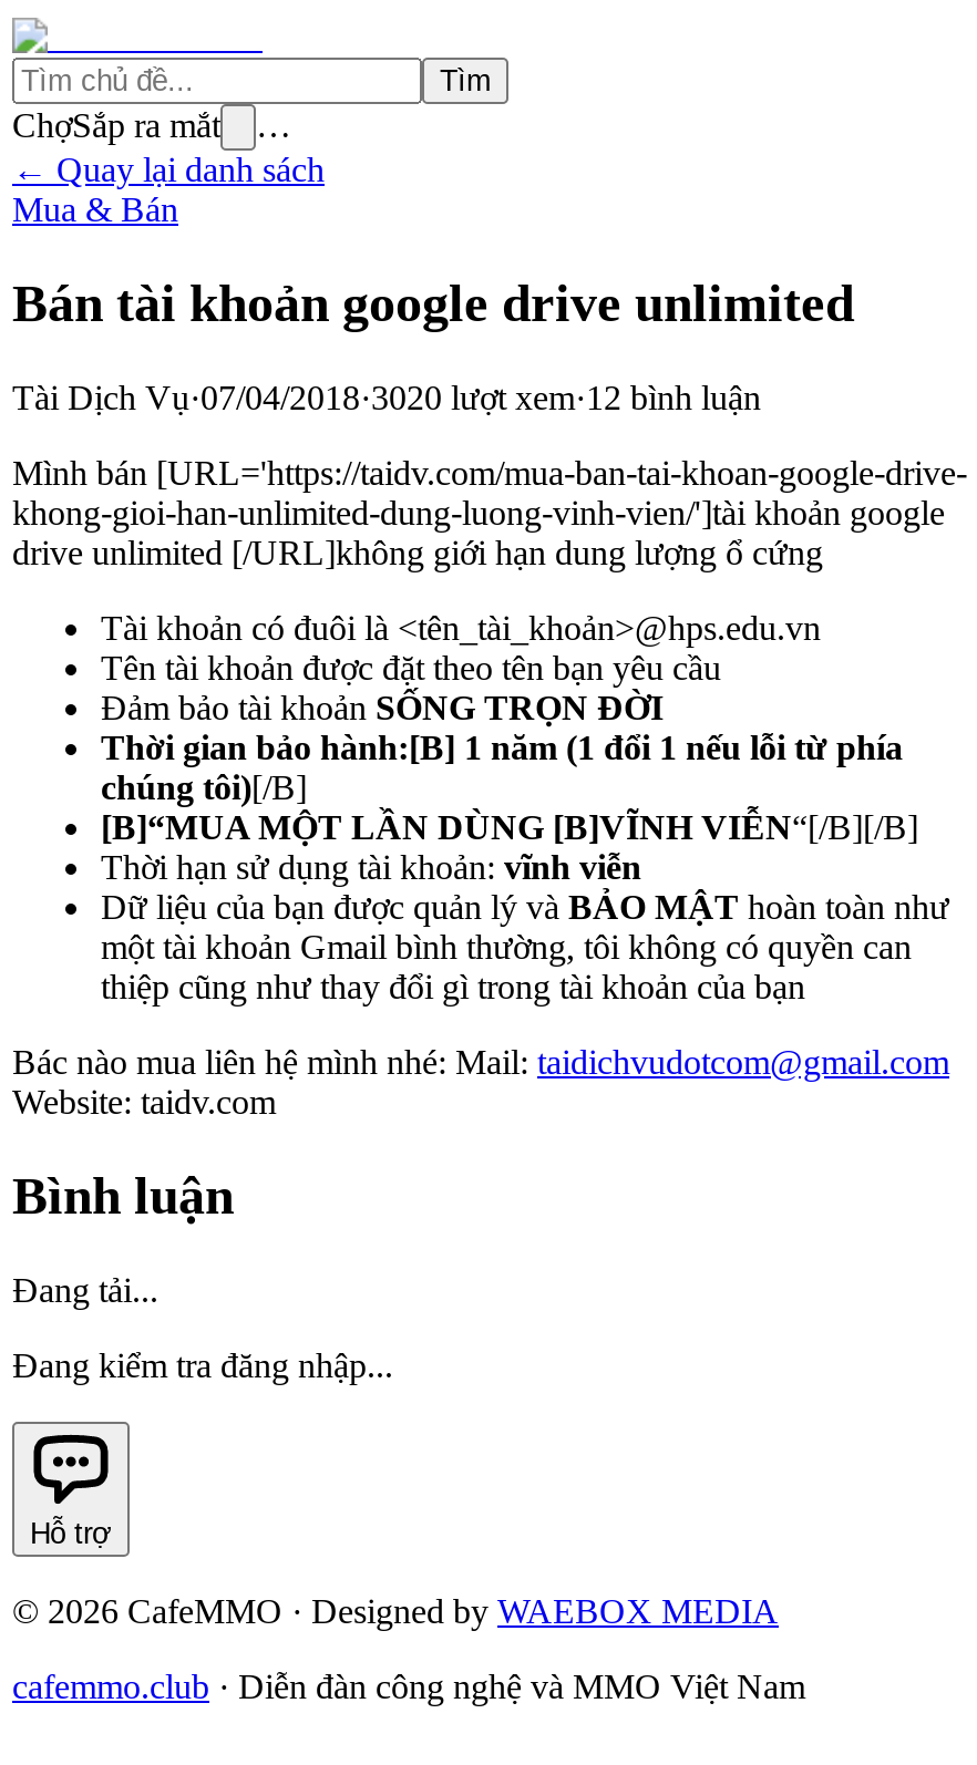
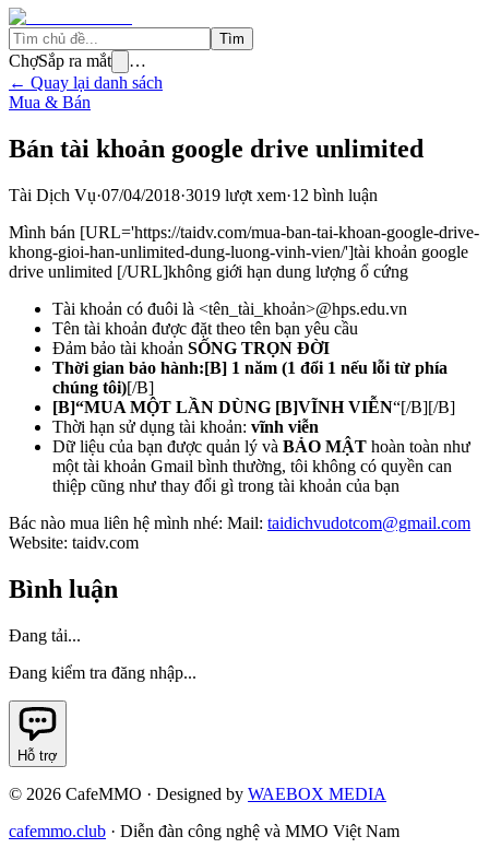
- Tài Dịch Vụ·07/04/2018·3020 lượt xem · 12 bình luận
+ Tài Dịch Vụ·07/04/2018·3019 lượt xem · 12 bình luận
